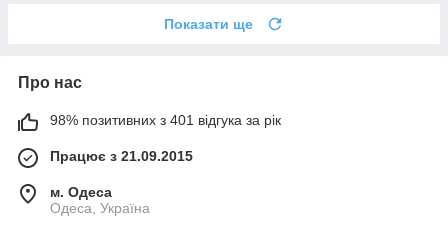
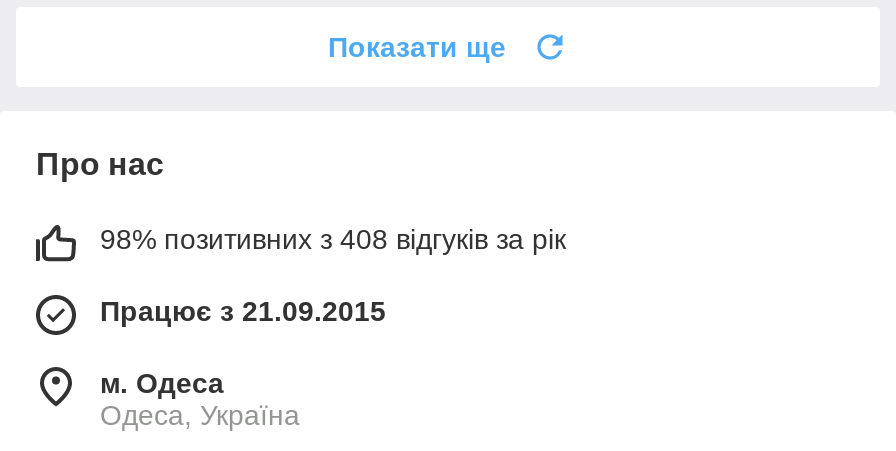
- 98% позитивних з 401 відгука за рік
+ 98% позитивних з 408 відгуків за рік
